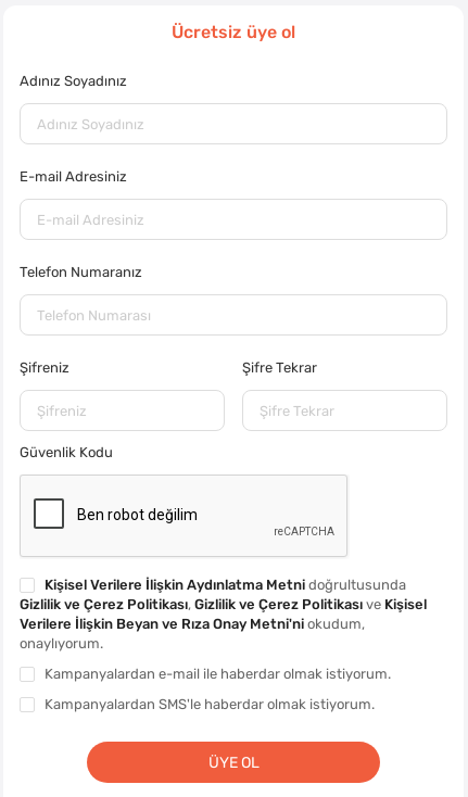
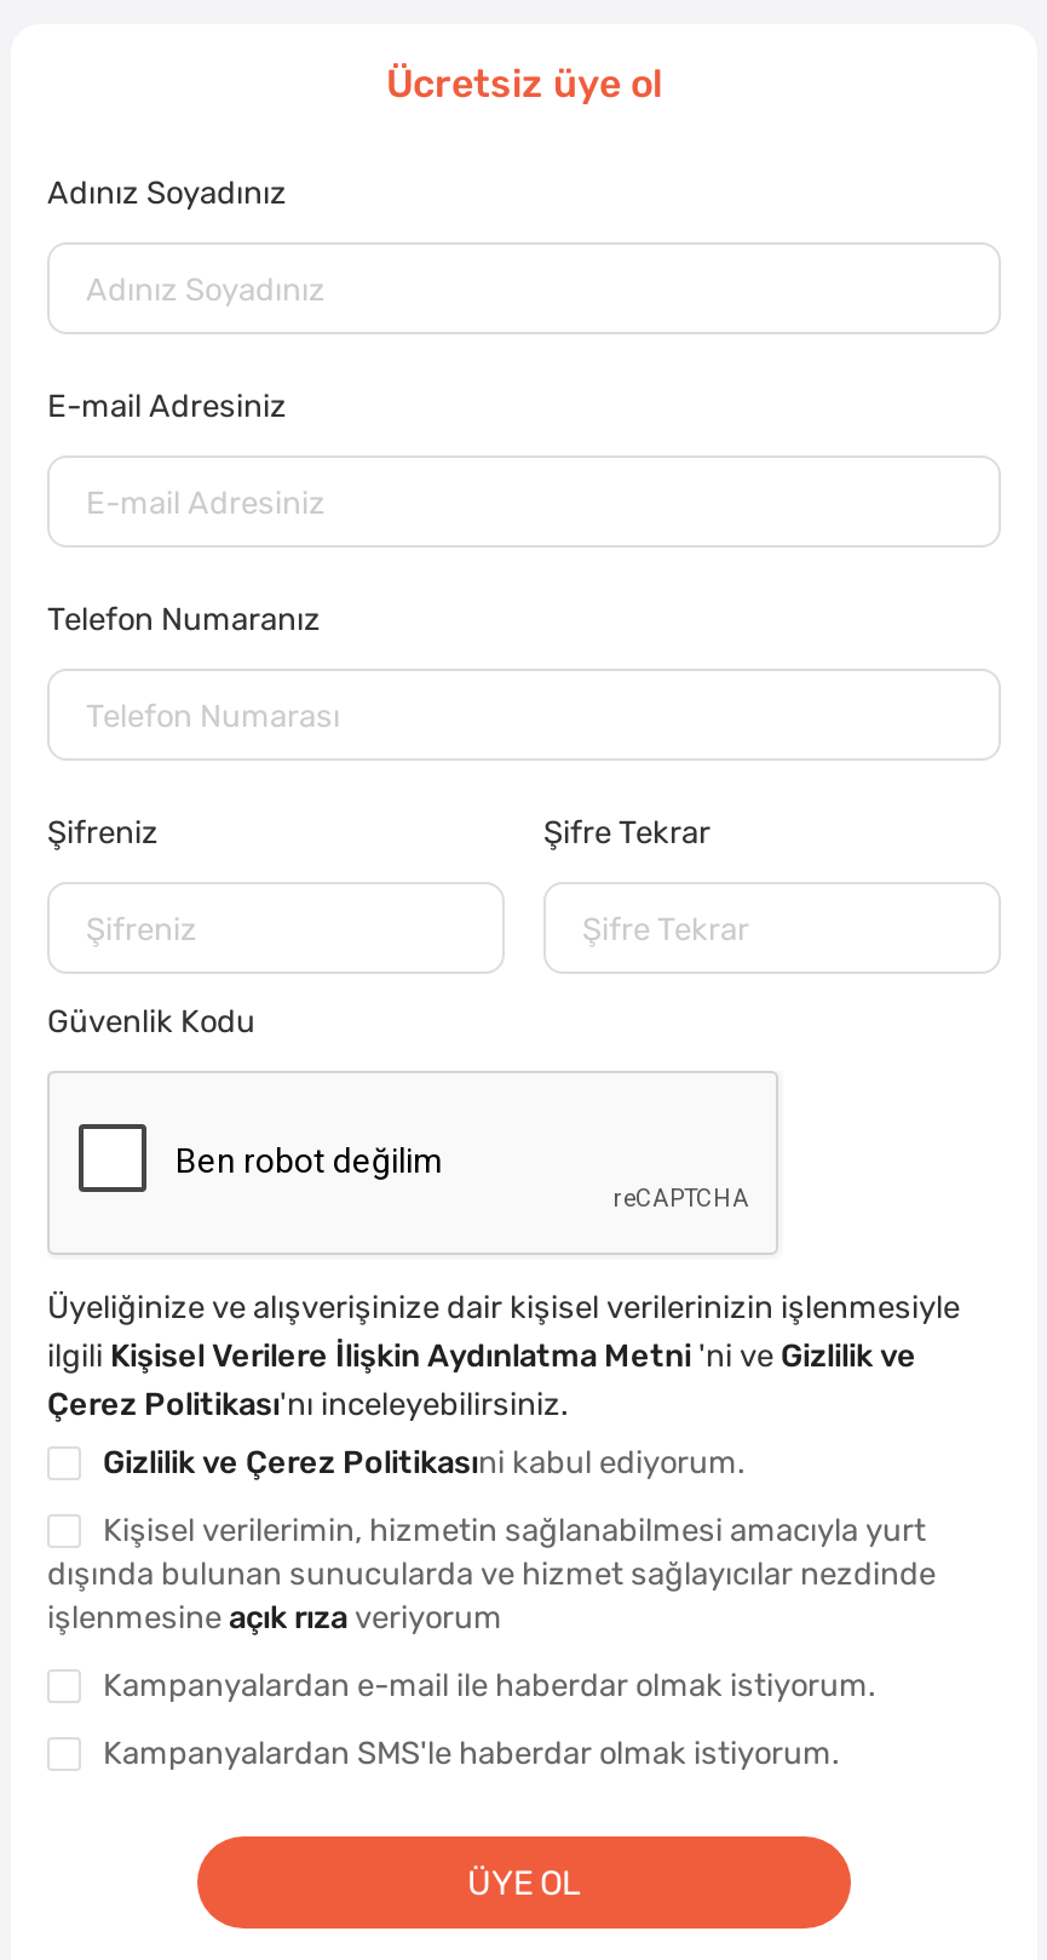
- Kişisel Verilere İlişkin Aydınlatma Metni doğrultusunda
- Gizlilik ve Çerez Politikası, Gizlilik ve Çerez Politikası ve Kişisel
- Verilere İlişkin Beyan ve Rıza Onay Metni'ni okudum,
- onaylıyorum.
+ Üyeliğinize ve alışverişinize dair kişisel verilerinizin işlenmesiyle
+ ilgili Kişisel Verilere İlişkin Aydınlatma Metni 'ni ve Gizlilik ve
+ Çerez Politikası'nı inceleyebilirsiniz.
+ Gizlilik ve Çerez Politikasıni kabul ediyorum.
+ Kişisel verilerimin, hizmetin sağlanabilmesi amacıyla yurt
+ dışında bulunan sunucularda ve hizmet sağlayıcılar nezdinde
+ işlenmesine açık rıza veriyorum
